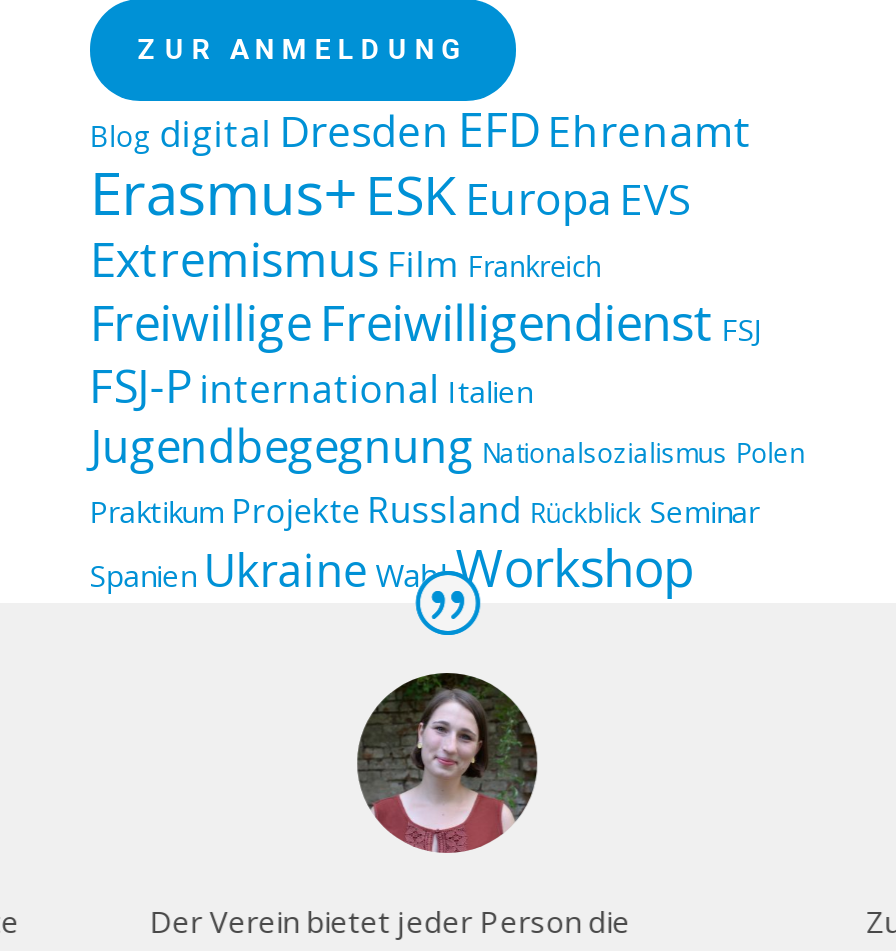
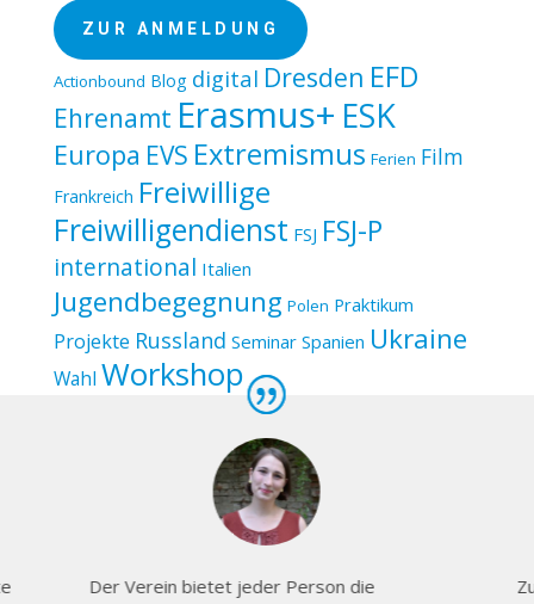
- Blog digital Dresden EFD Ehrenamt
- Erasmus+ ESK Europa EVS
- Extremismus Film Frankreich
- Freiwillige Freiwilligendienst FSJ
- FSJ-P international Italien
- Jugendbegegnung Nationalsozialismus Polen
- Praktikum Projekte Russland Rückblick Seminar
- Spanien Ukraine Wahl Workshop
+ Actionbound Blog digital Dresden EFD
+ Ehrenamt Erasmus+ ESK
+ Europa EVS Extremismus Ferien Film
+ Frankreich Freiwillige
+ Freiwilligendienst FSJ FSJ-P
+ international Italien
+ Jugendbegegnung Polen Praktikum
+ Projekte Russland Seminar Spanien Ukraine
+ Wahl Workshop
